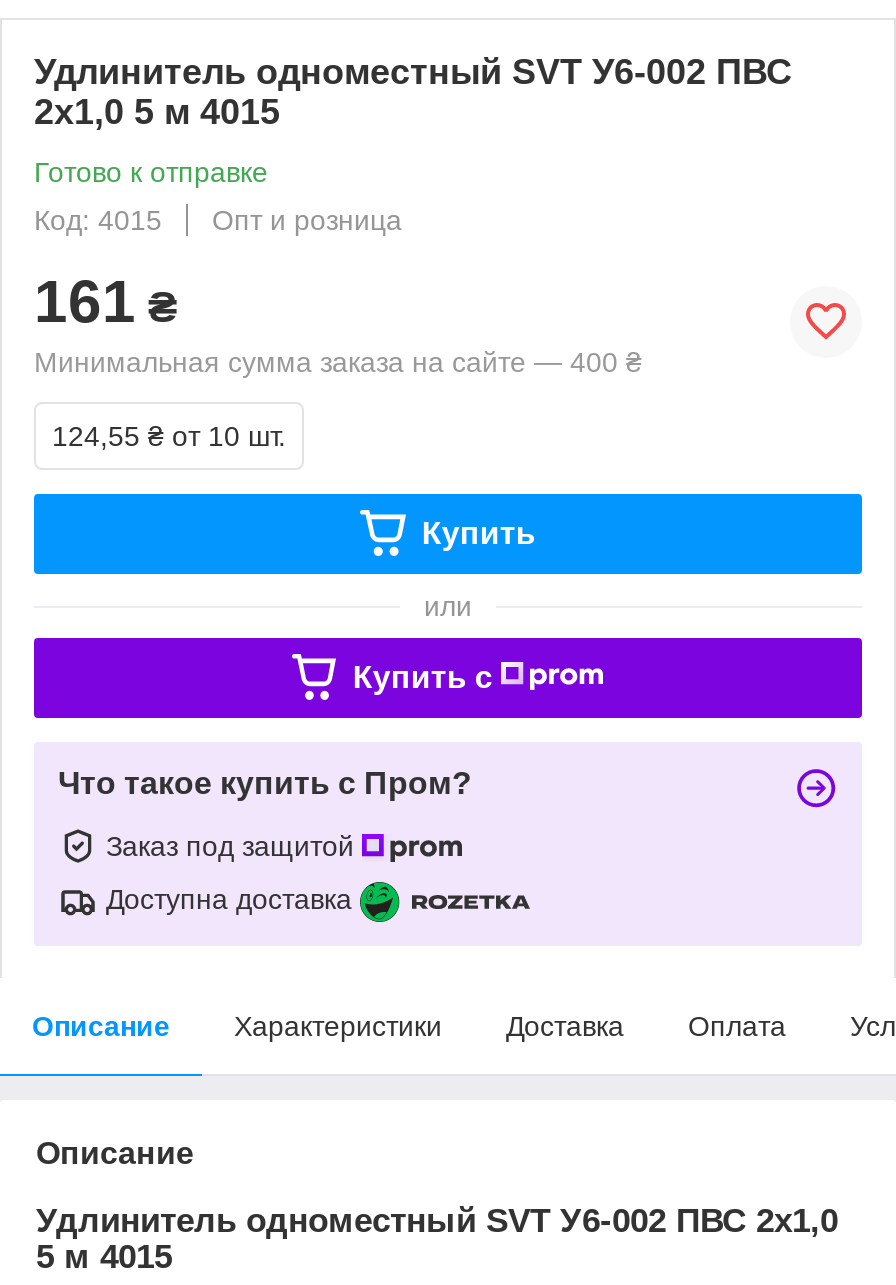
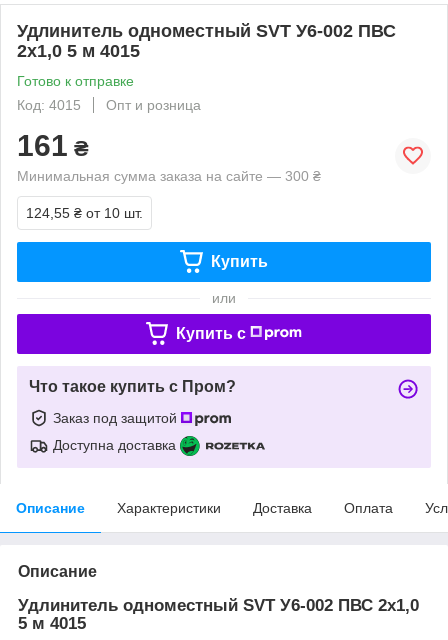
- Минимальная сумма заказа на сайте — 400 ₴
+ Минимальная сумма заказа на сайте — 300 ₴
